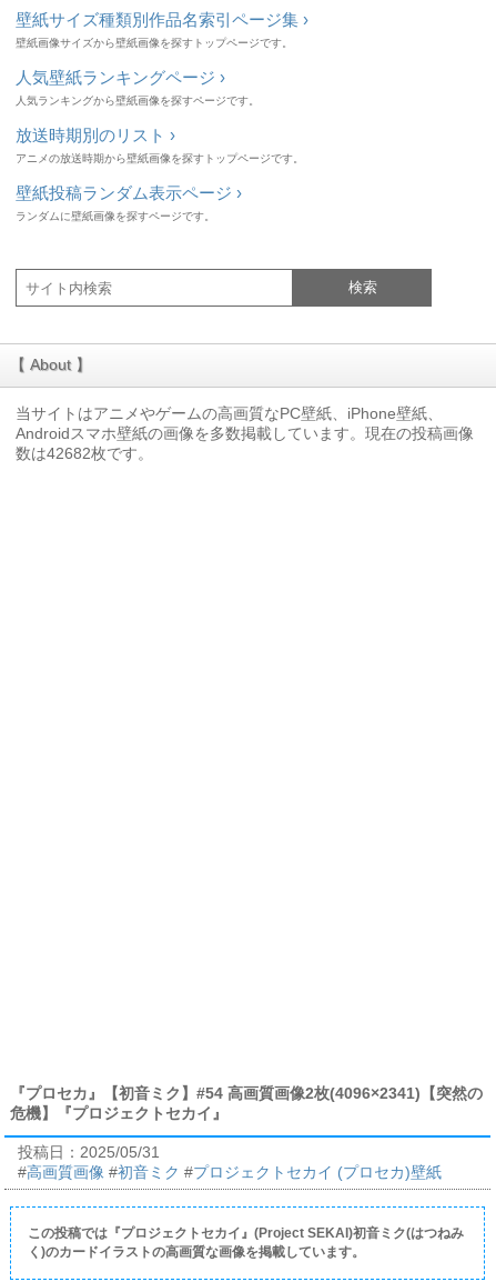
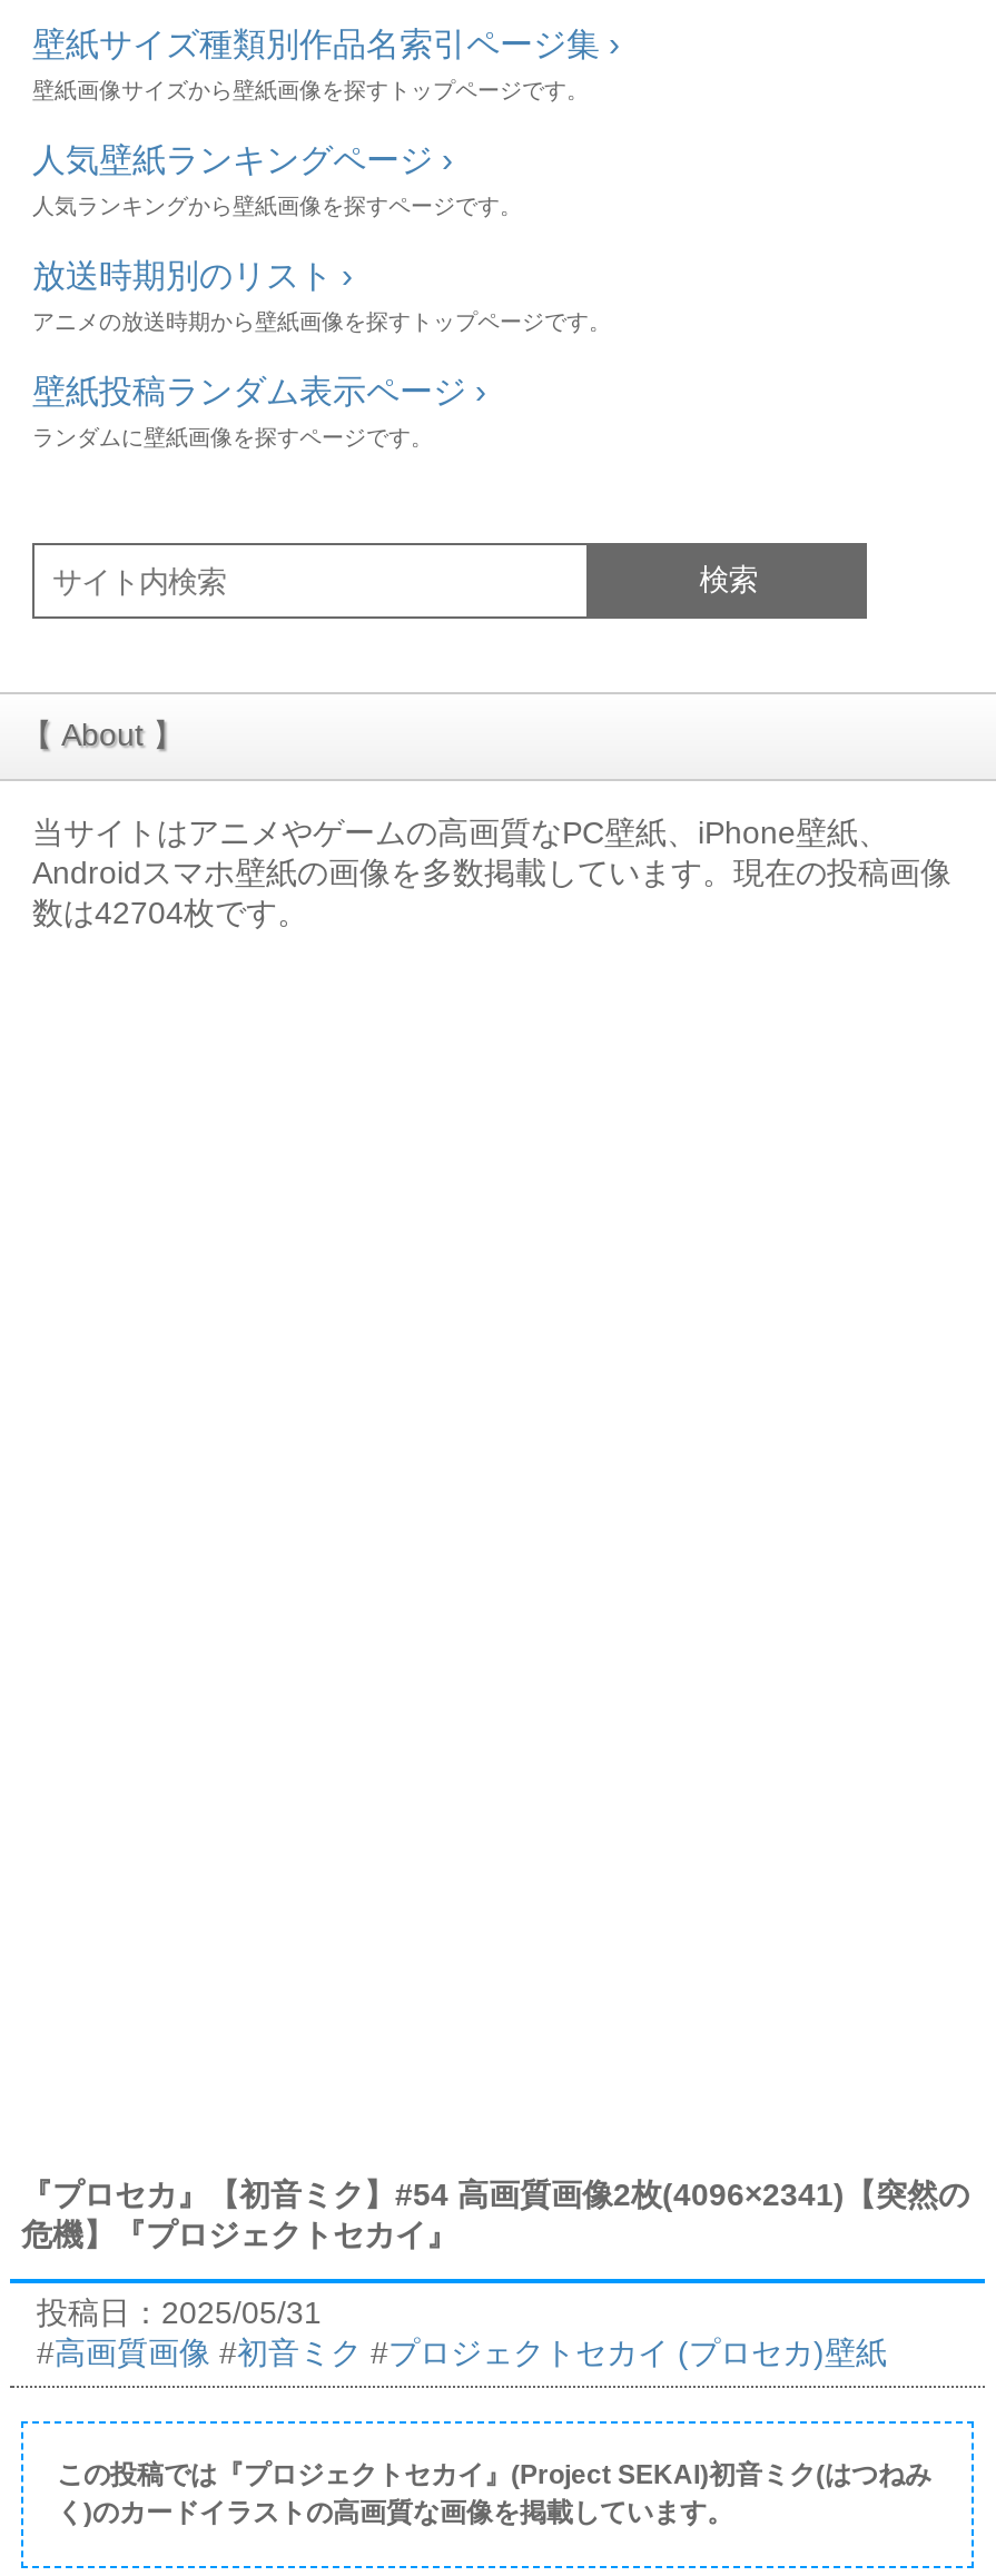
- 数は42682枚です。
+ 数は42704枚です。
